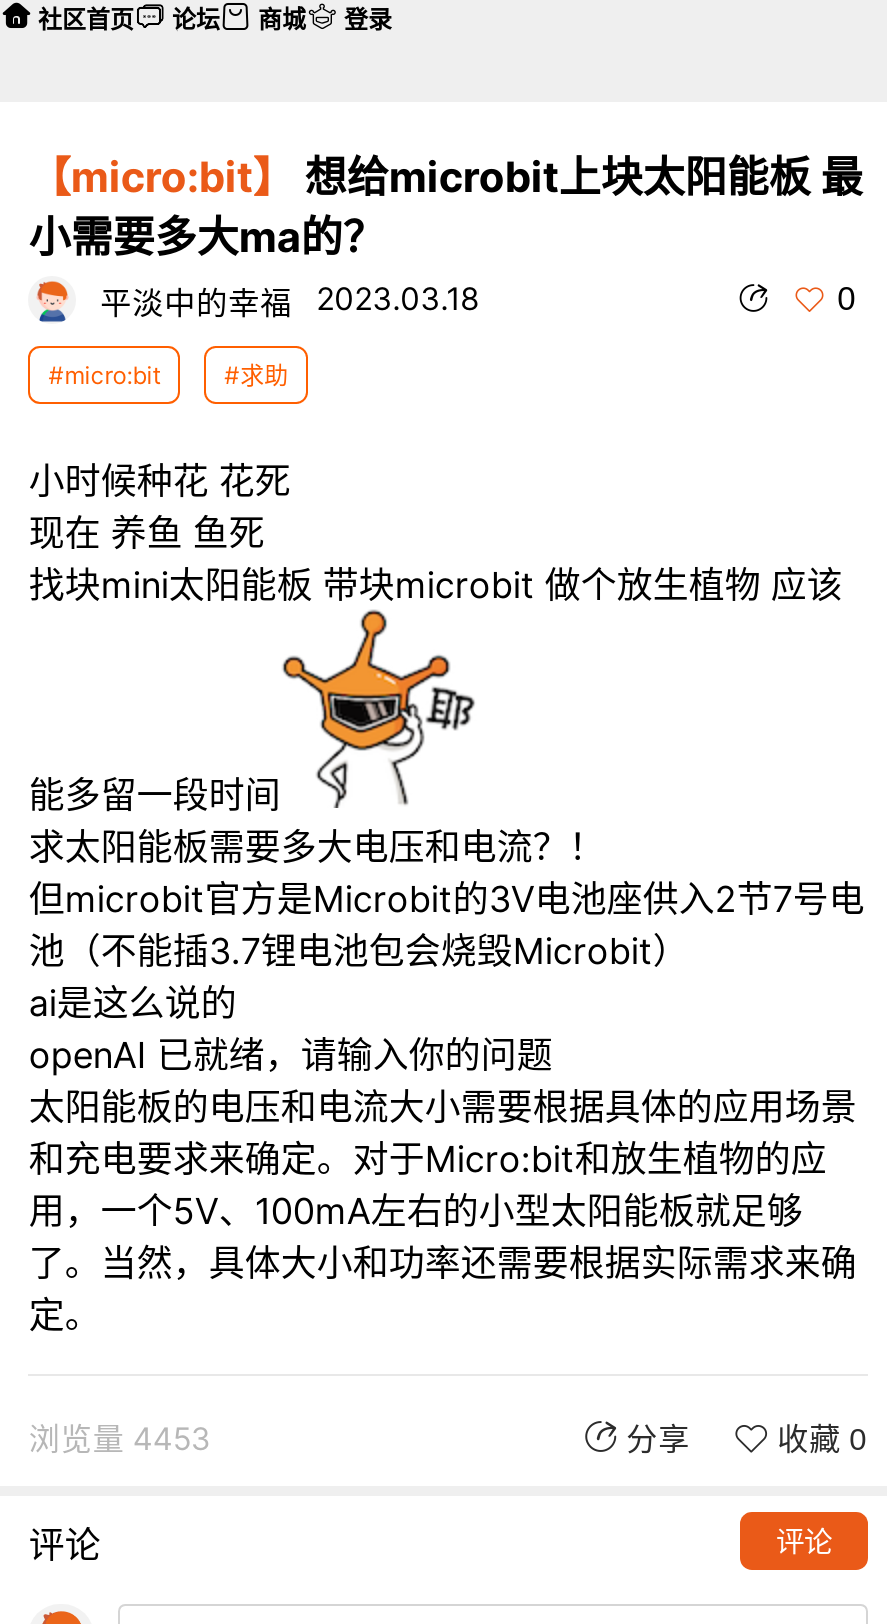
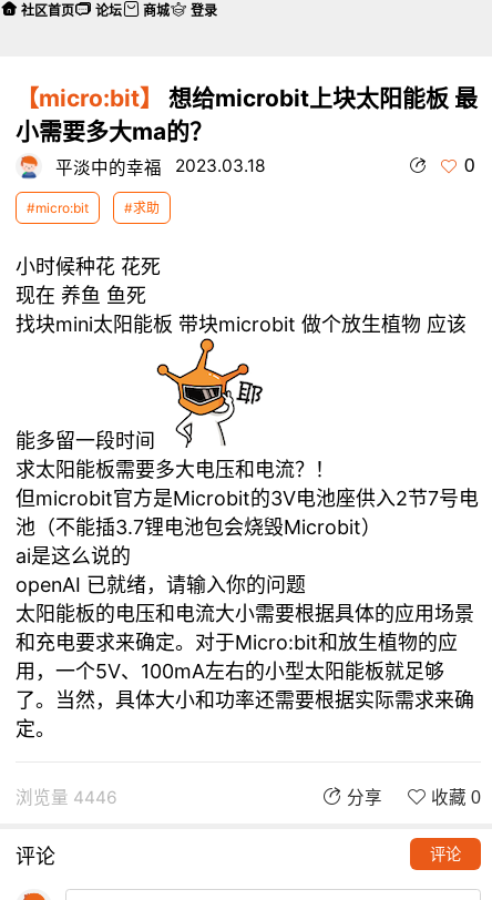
- 浏览量 4453
+ 浏览量 4446
